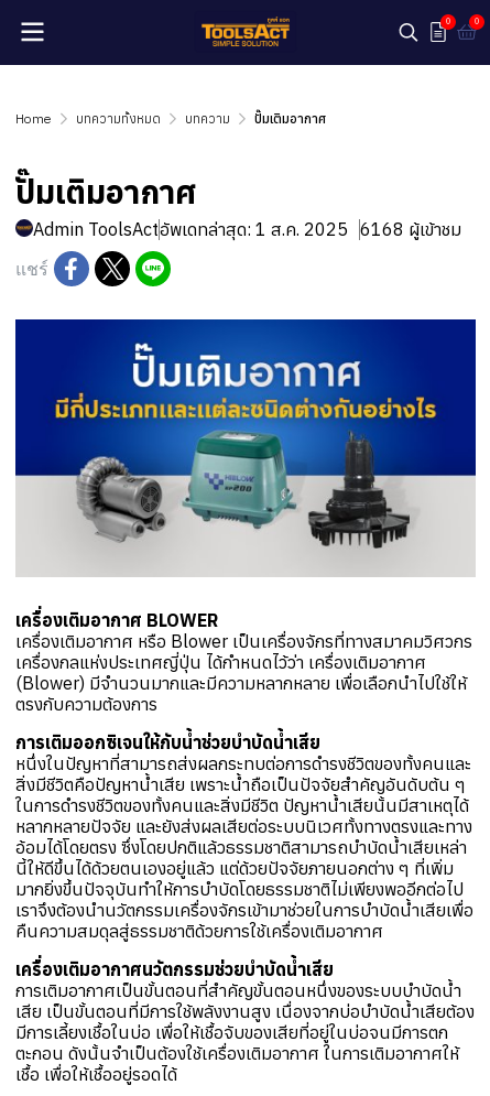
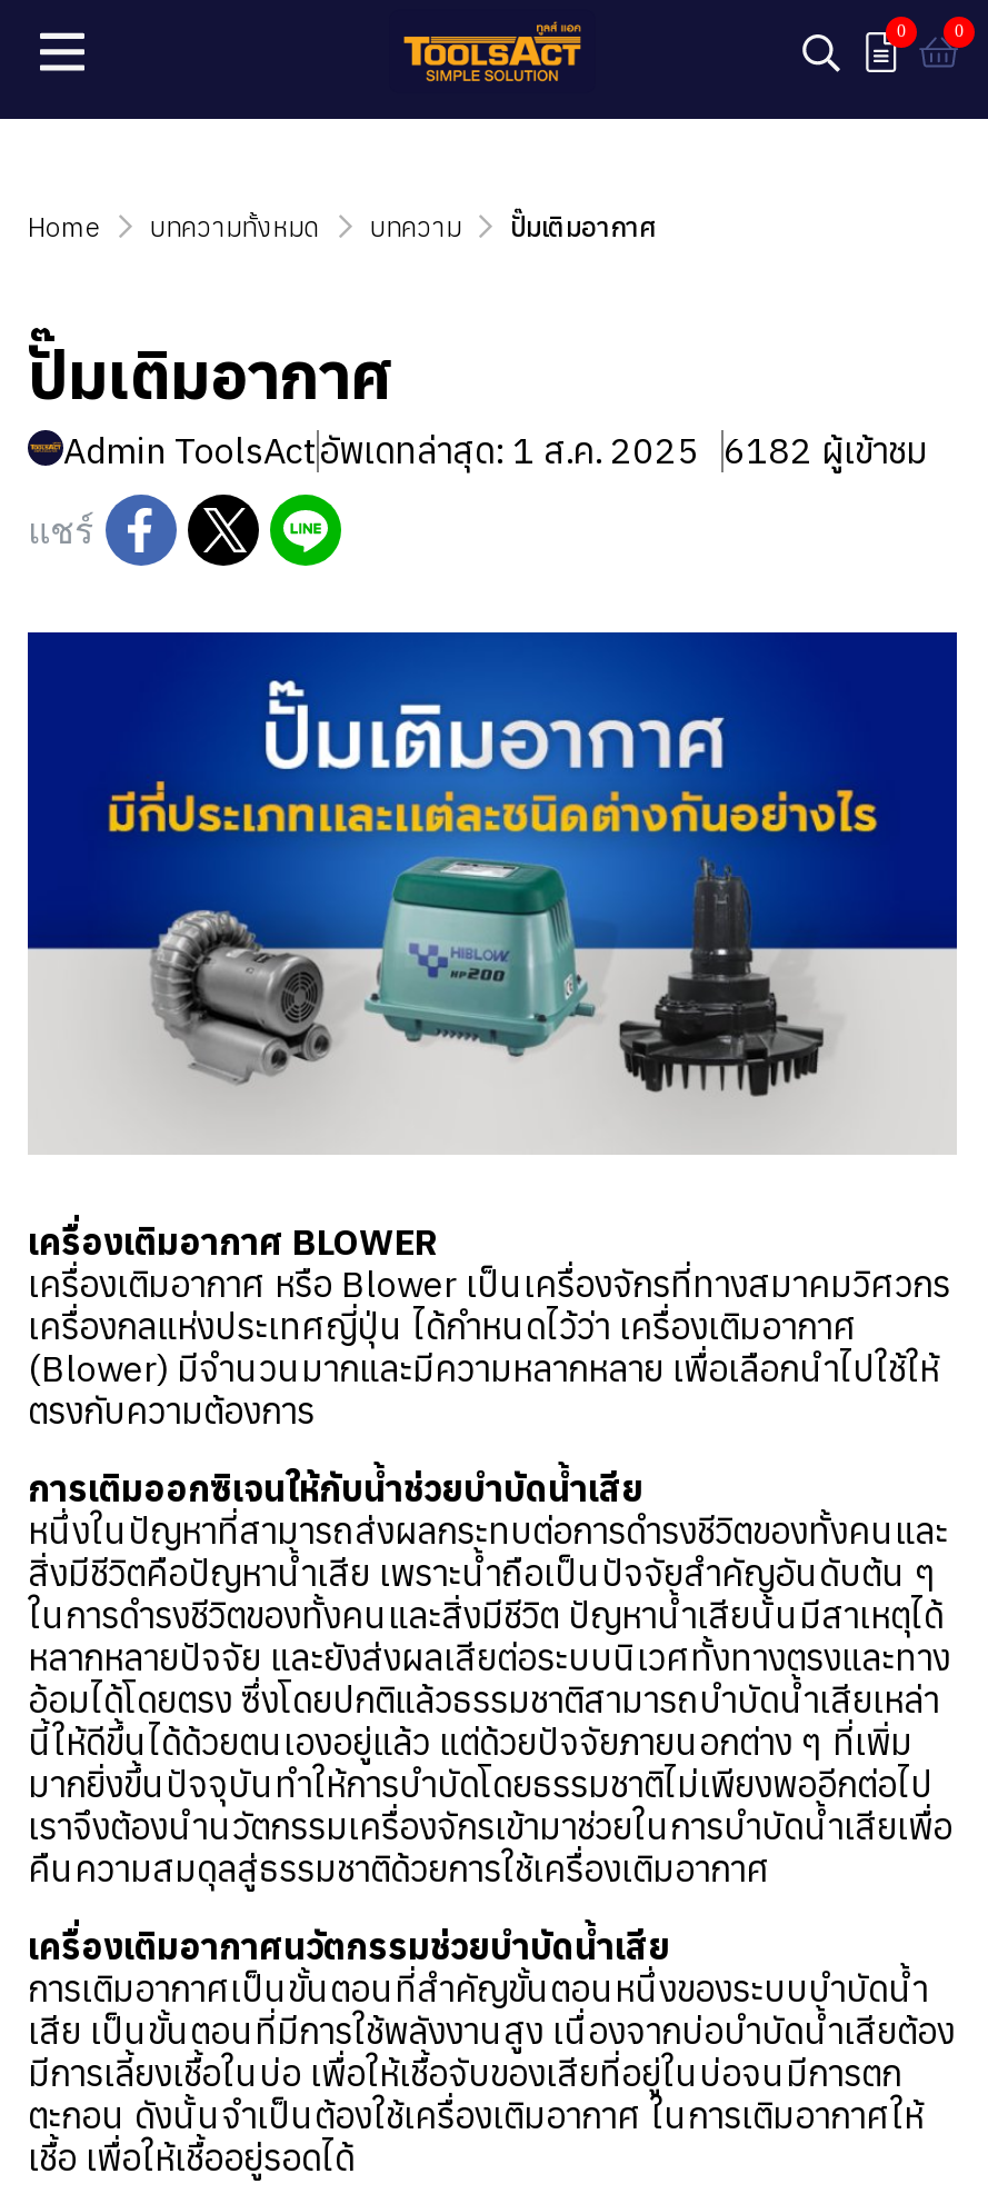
- Admin ToolsActอัพเดทล่าสุด: 1 ส.ค. 2025 6168 ผู้เข้าชม
+ Admin ToolsActอัพเดทล่าสุด: 1 ส.ค. 2025 6182 ผู้เข้าชม
